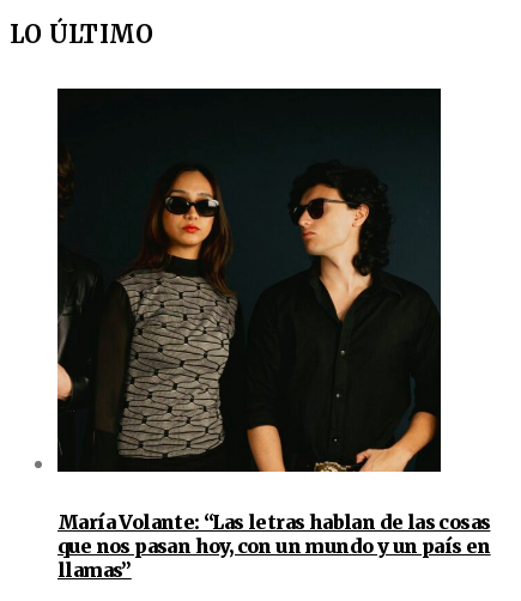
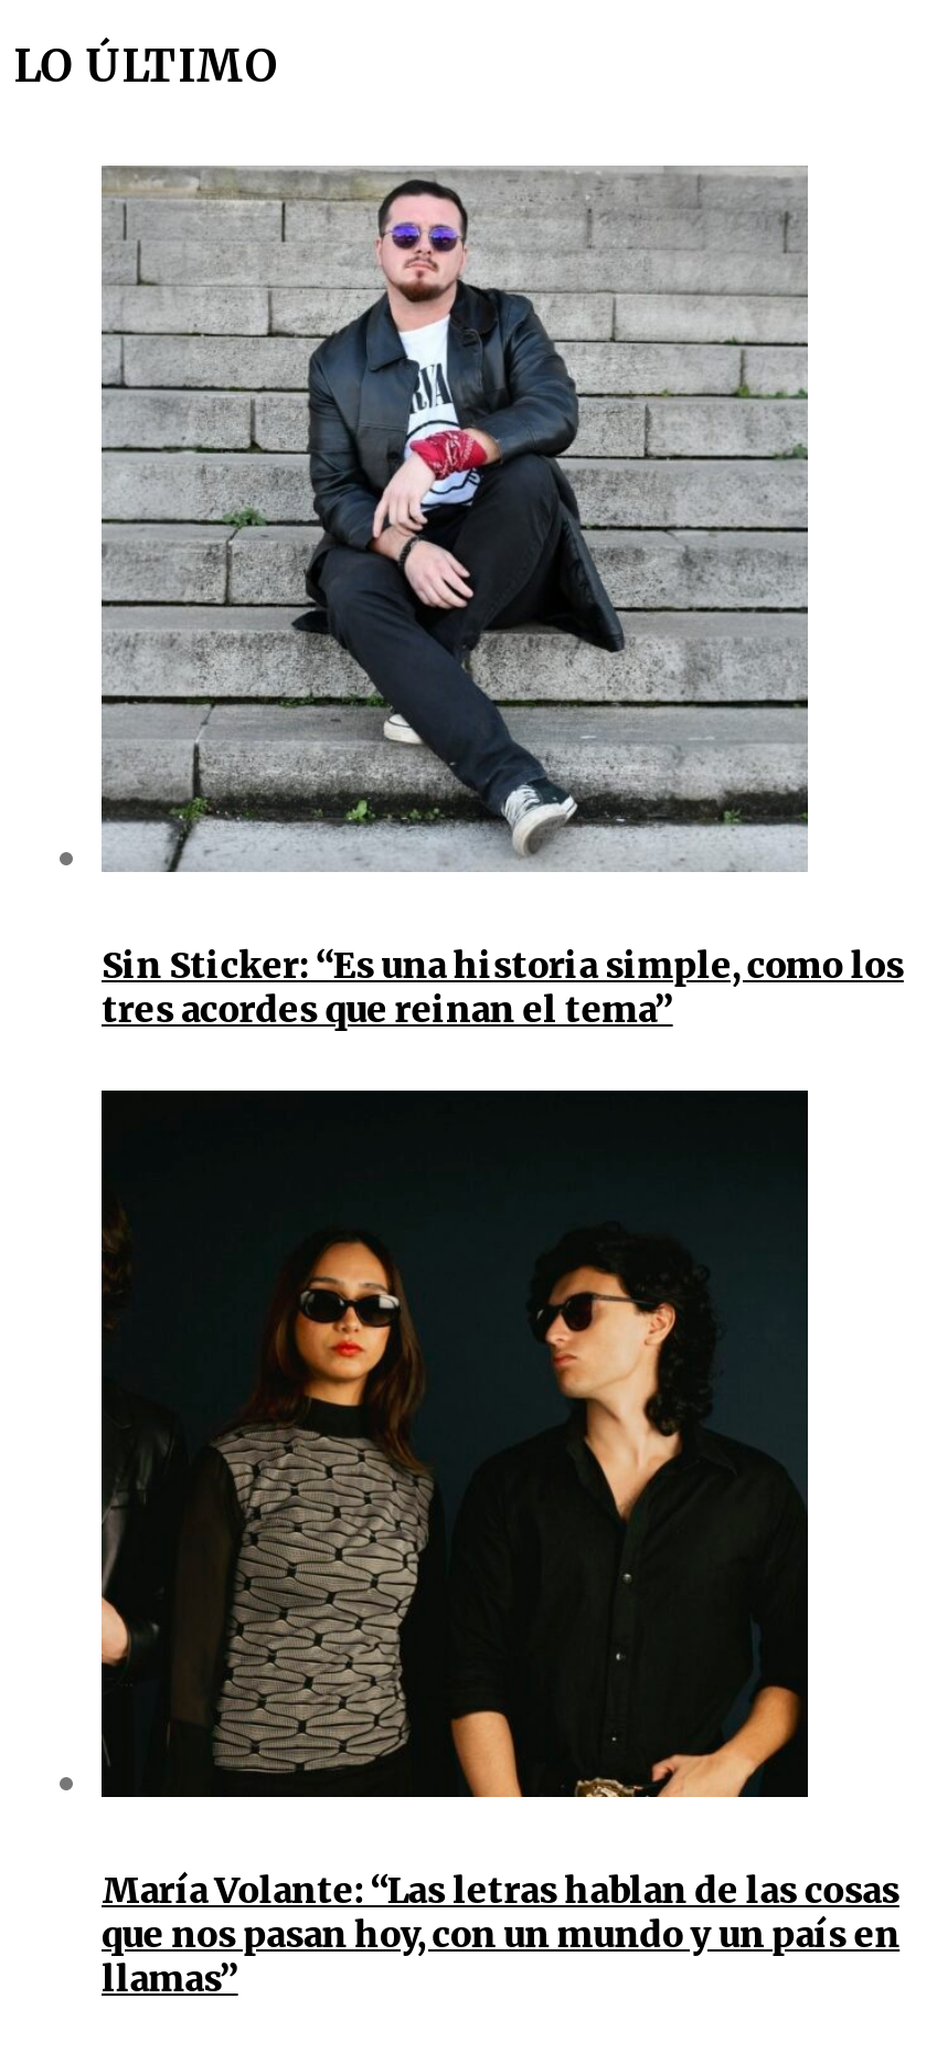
+ [image]
+ Sin Sticker: “Es una historia simple, como los
+ tres acordes que reinan el tema”
